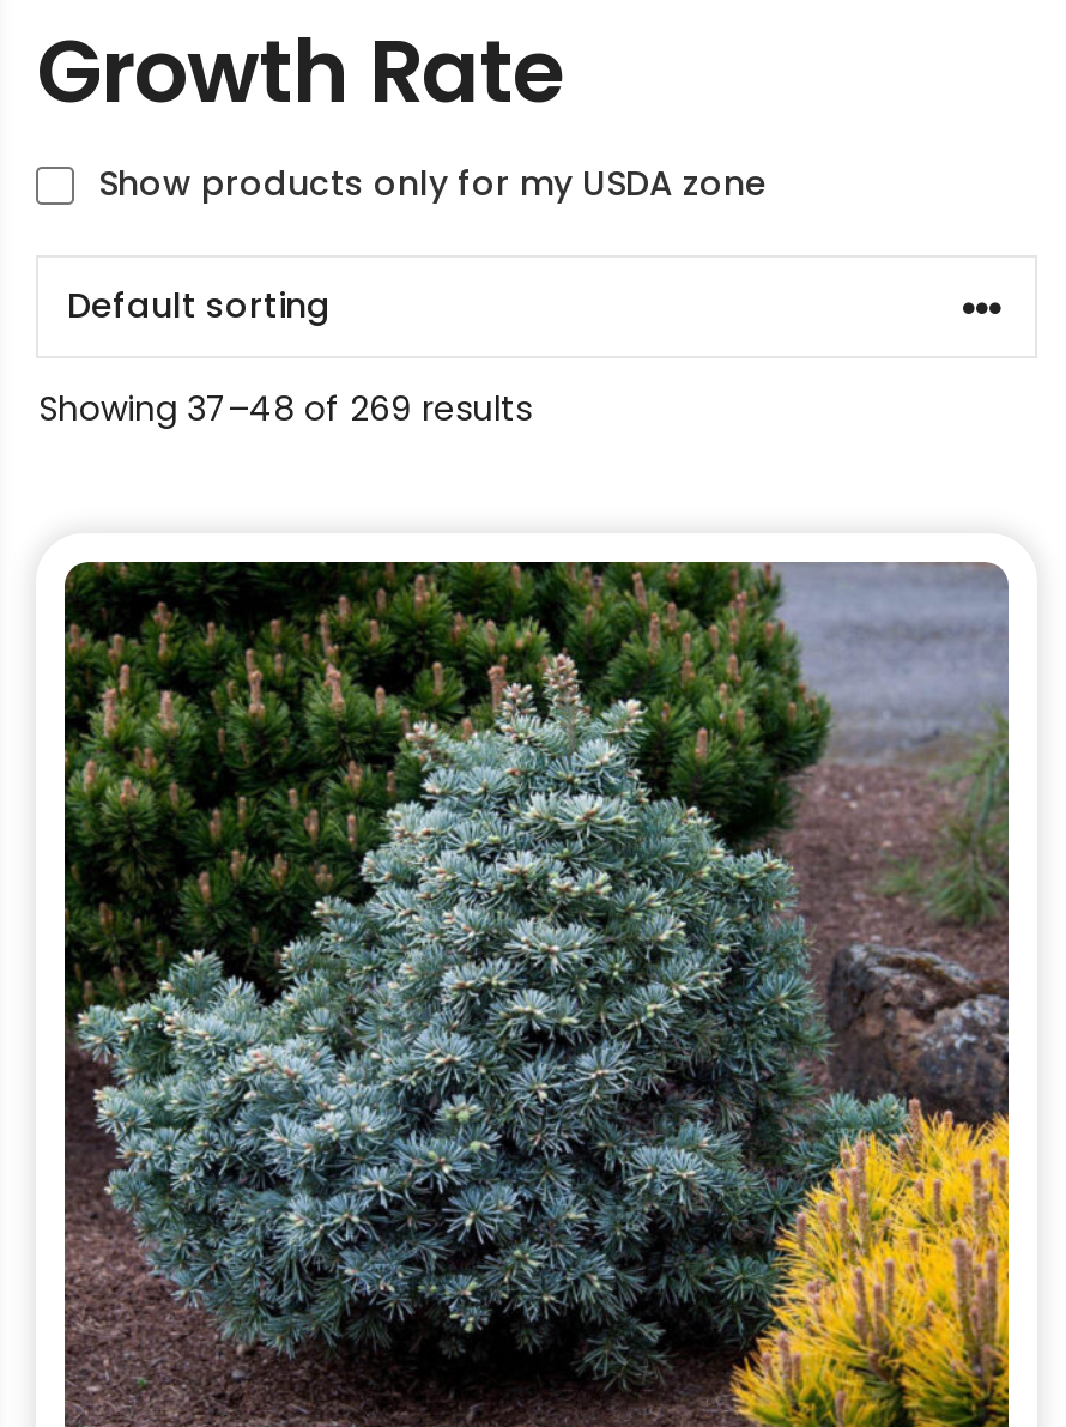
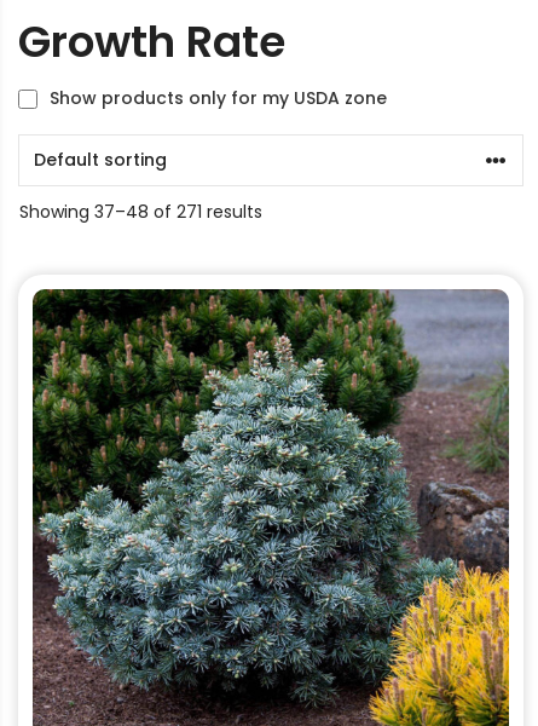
- Showing 37–48 of 269 results
+ Showing 37–48 of 271 results
